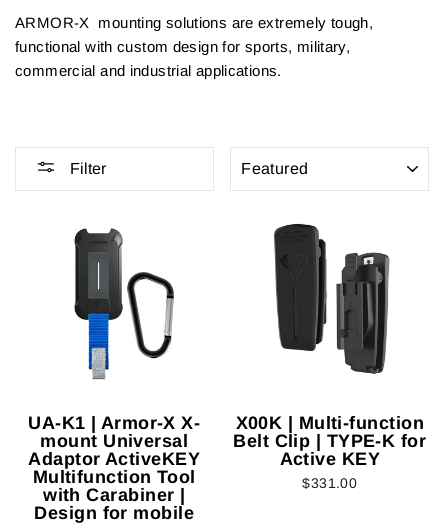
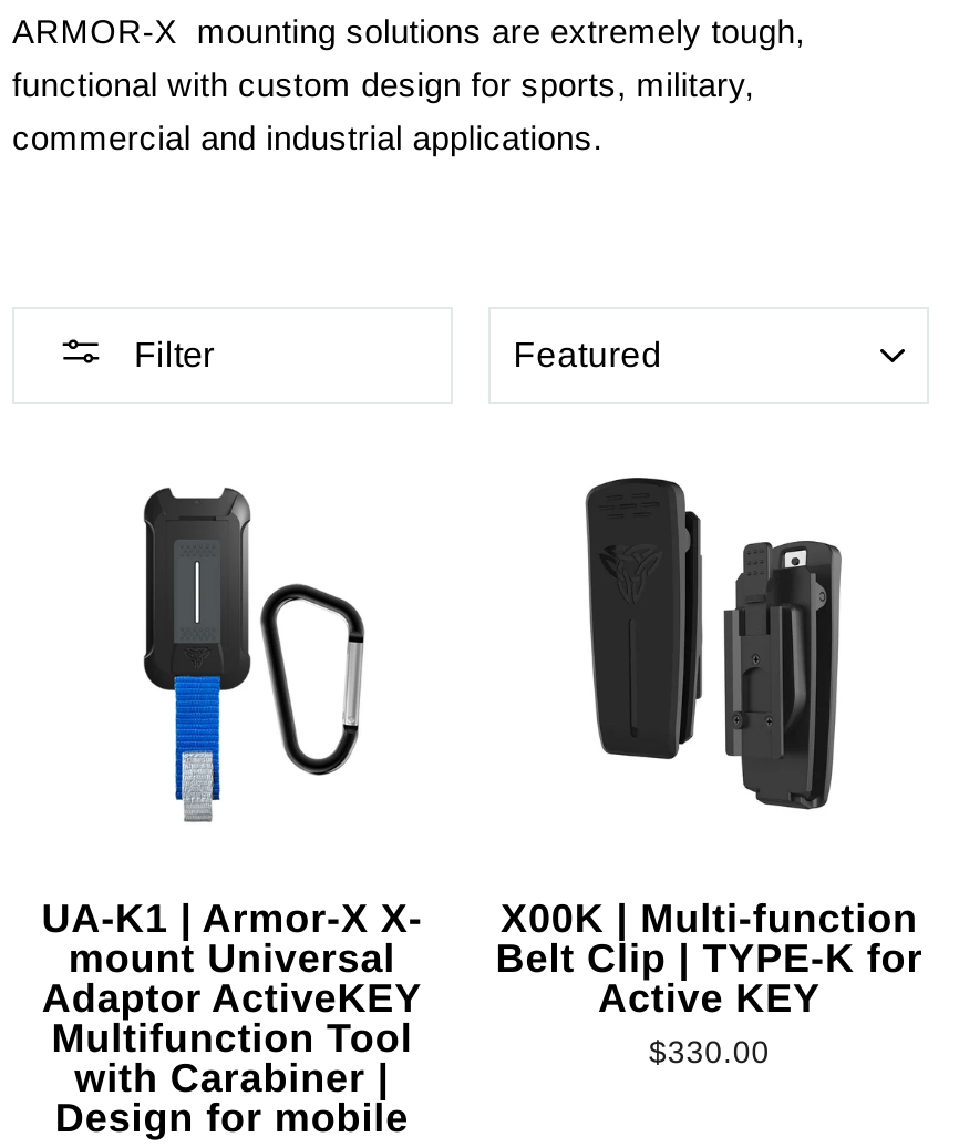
- $331.00
+ $330.00
